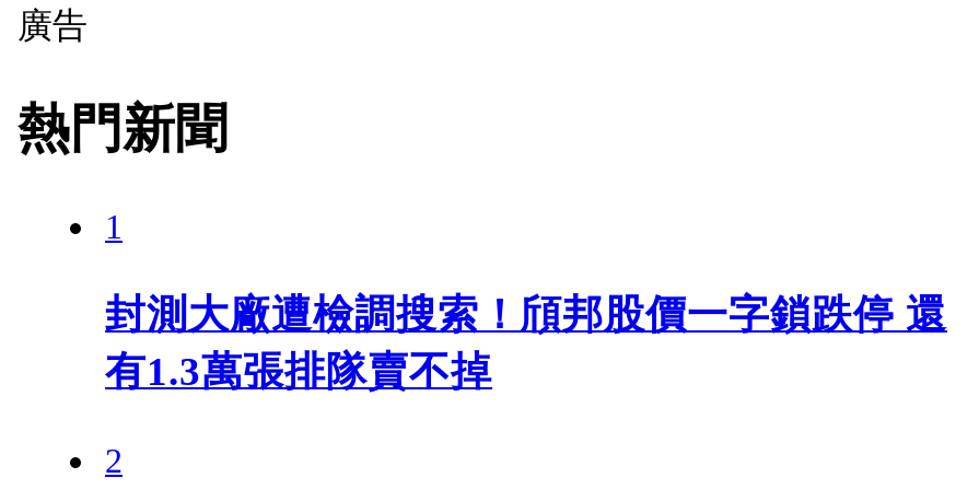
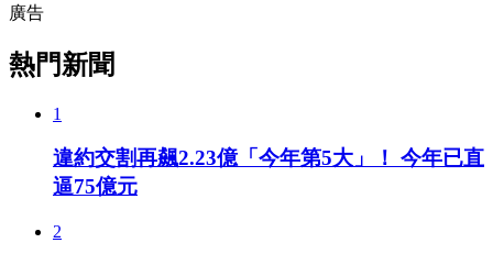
- 封測大廠遭檢調搜索！頎邦股價一字鎖跌停 還
- 有1.3萬張排隊賣不掉
+ 違約交割再飆2.23億「今年第5大」！ 今年已直
+ 逼75億元
